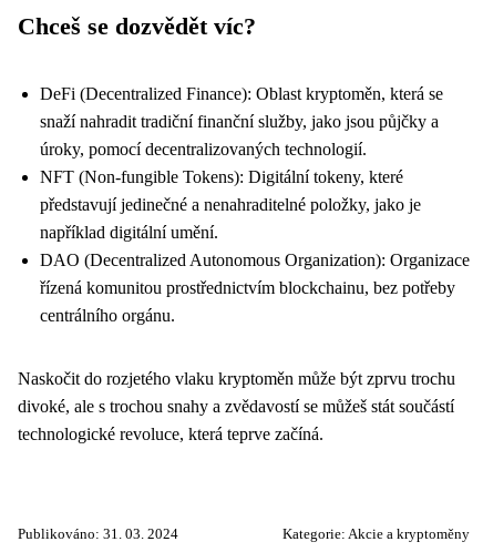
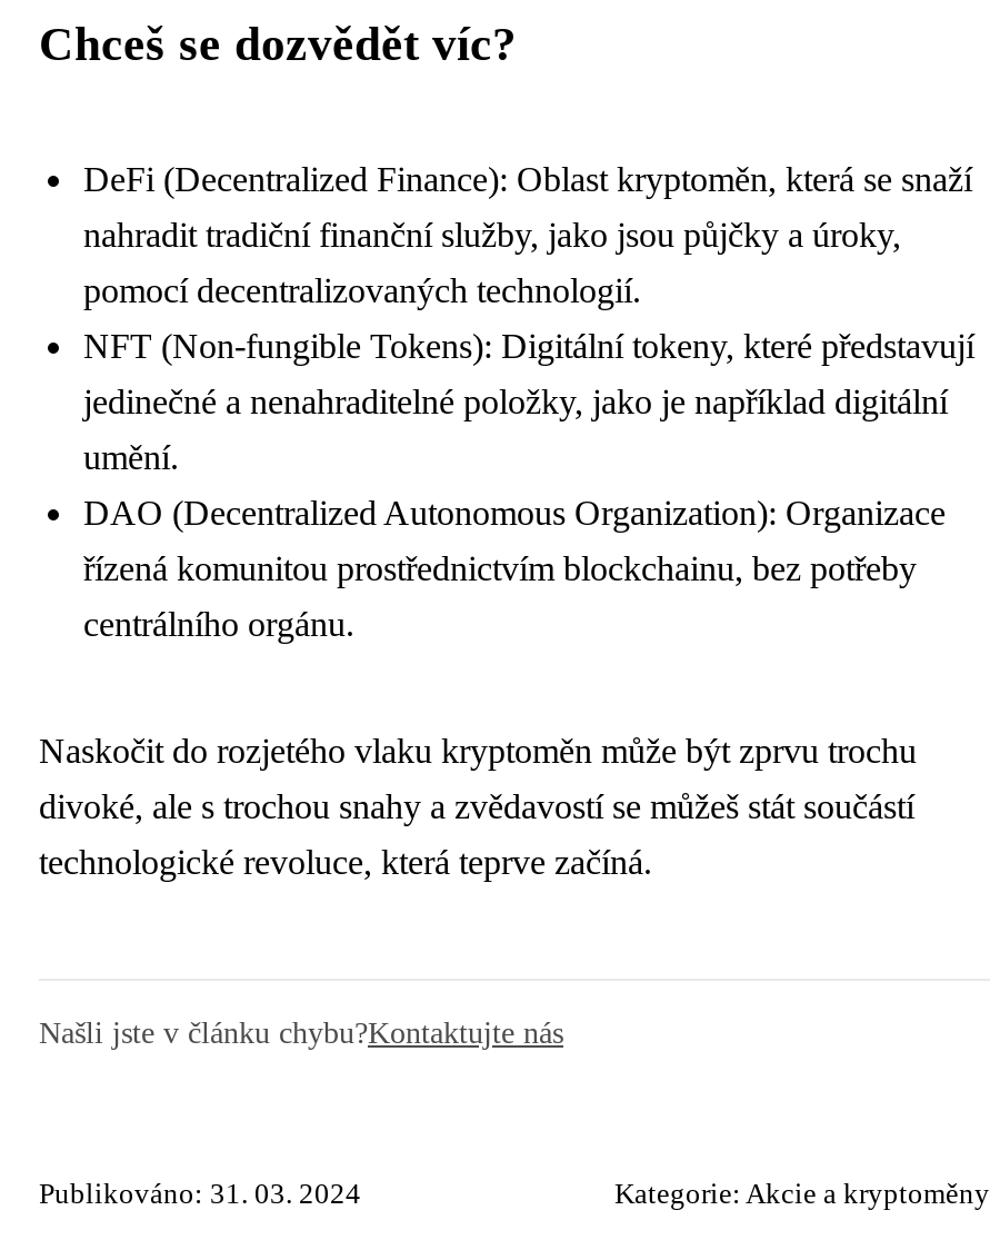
+ Našli jste v článku chybu?Kontaktujte nás
